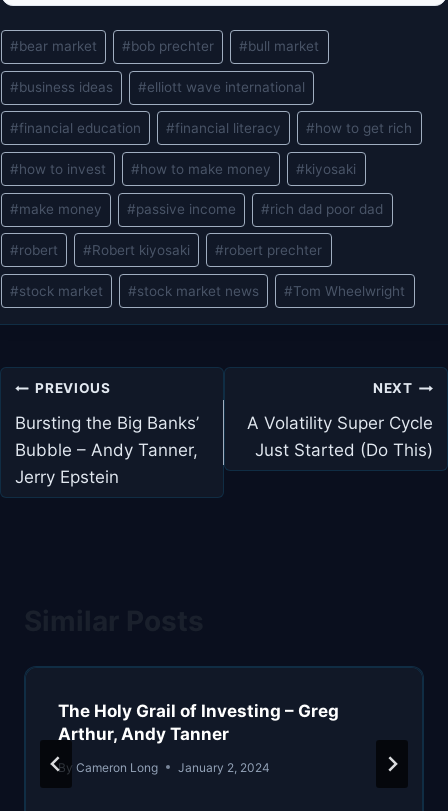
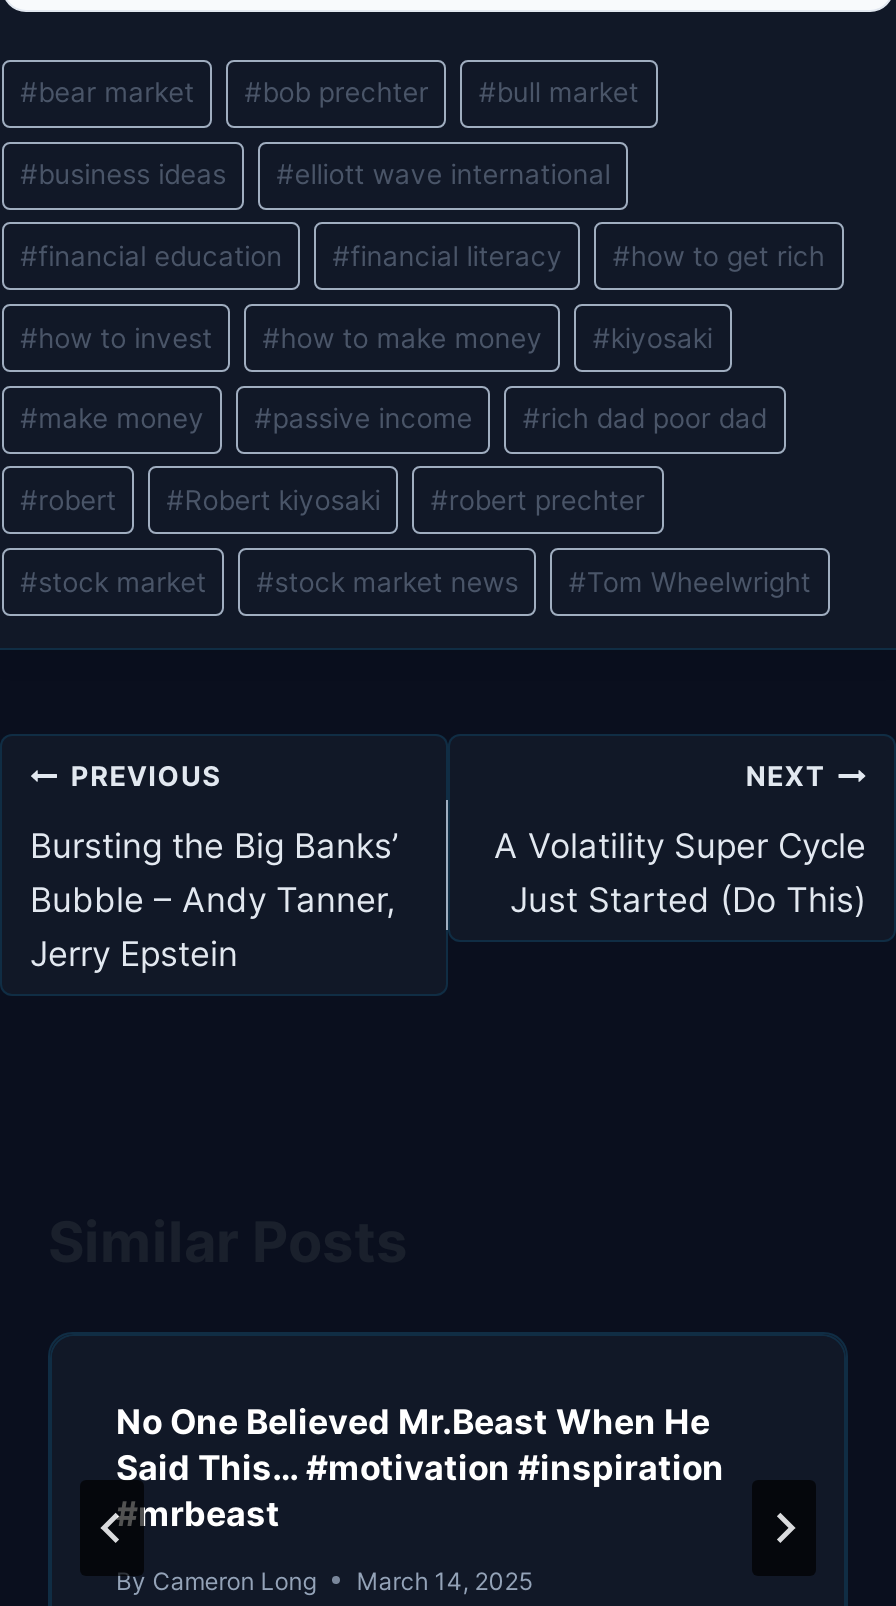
- The Holy Grail of Investing – Greg
- Arthur, Andy Tanner
+ No One Believed Mr.Beast When He
+ Said This… #motivation #inspiration
+ #mrbeast

- By Cameron Long January 2, 2024
+ By Cameron Long March 14, 2025
